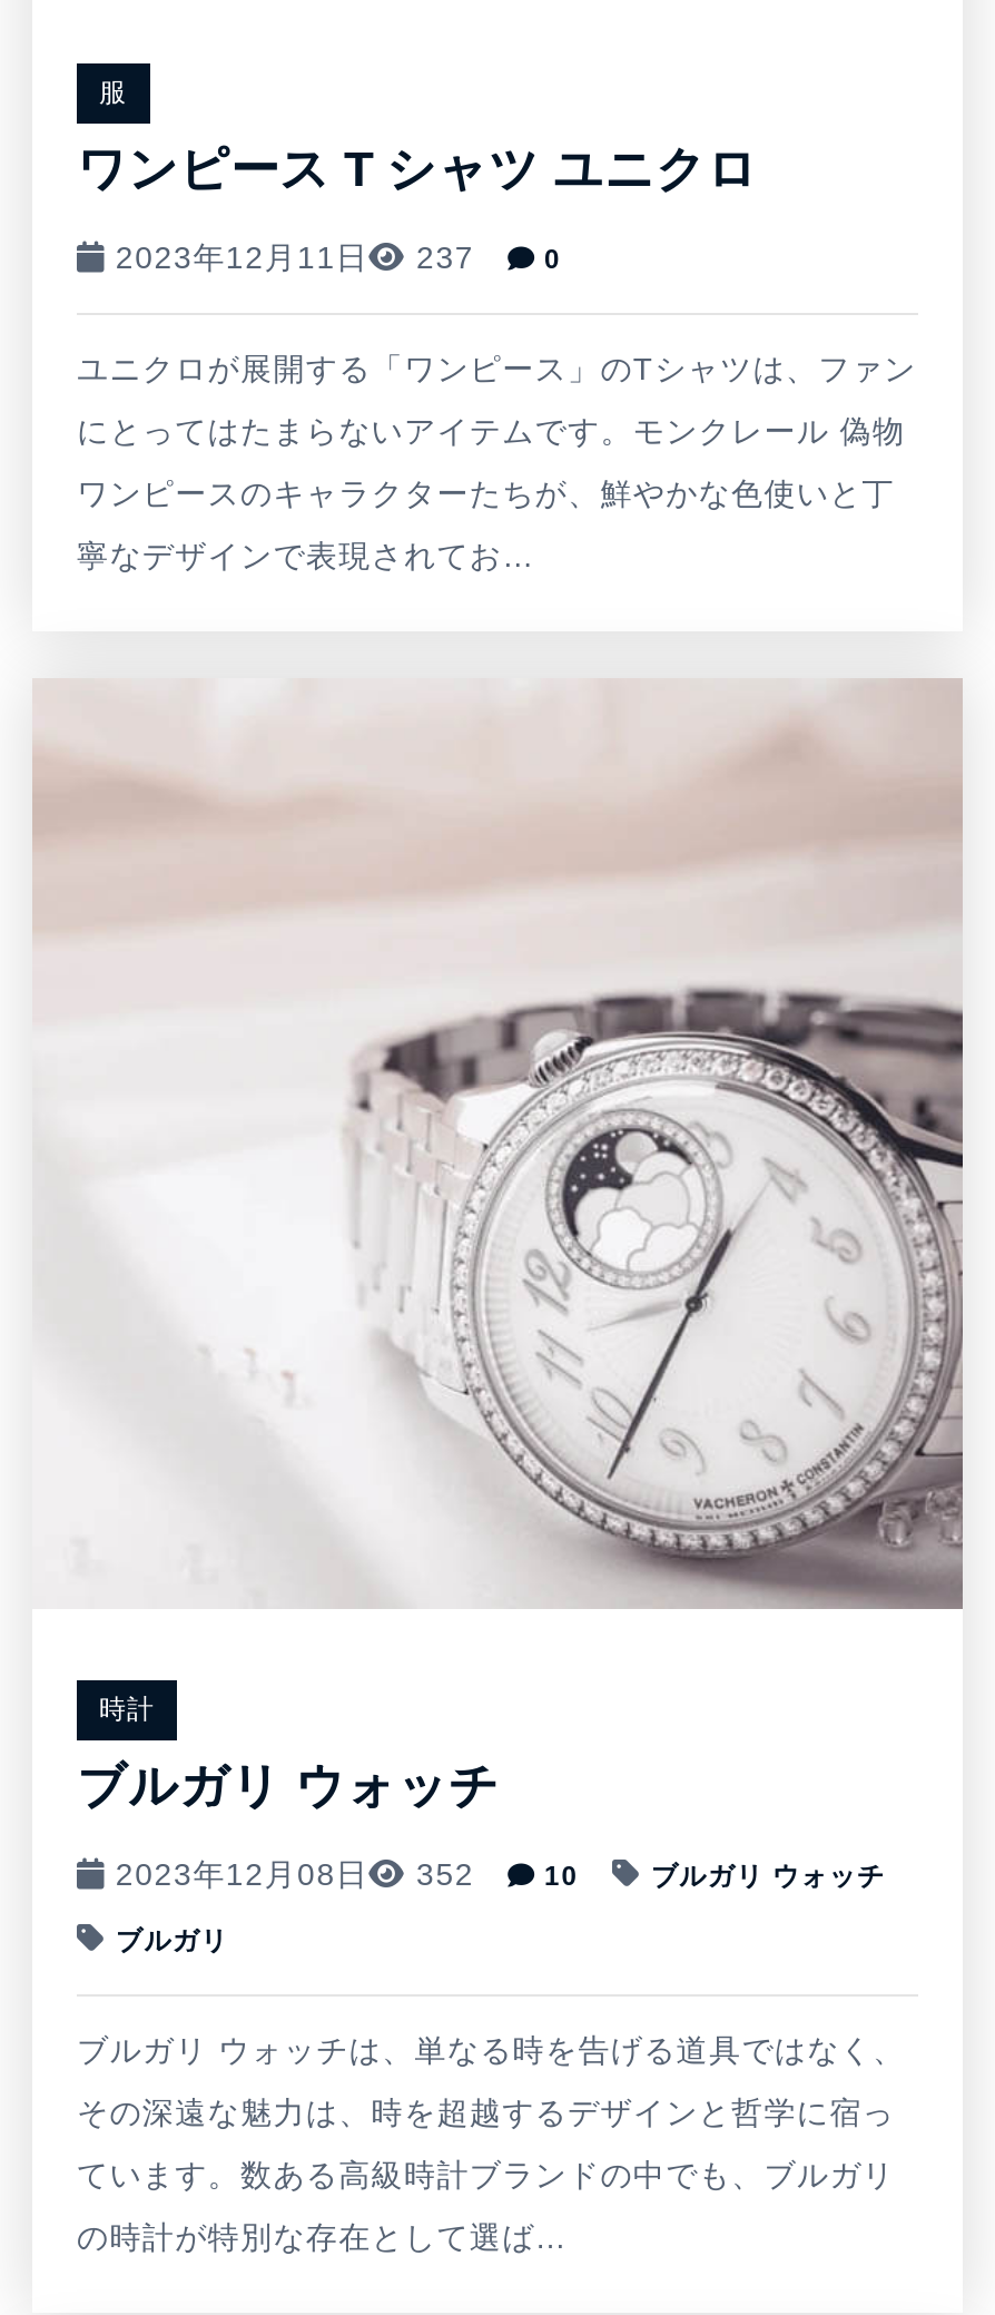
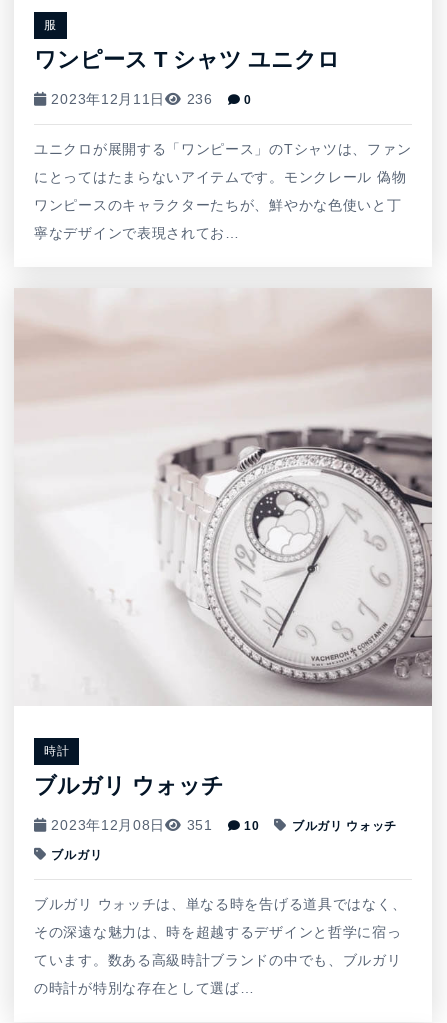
- 2023年12月11日 237 0
+ 2023年12月11日 236 0

- 2023年12月08日 352 10
+ 2023年12月08日 351 10
